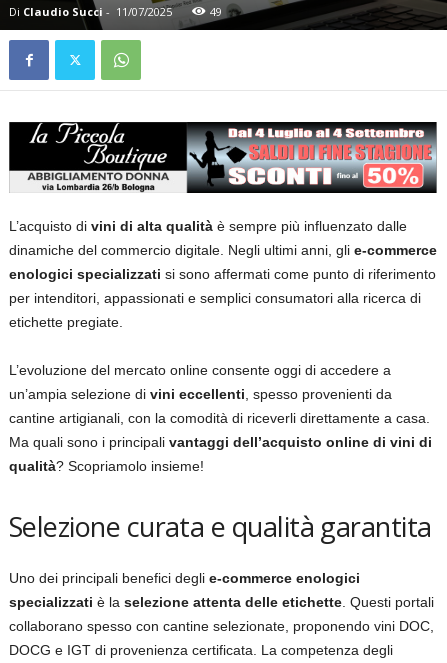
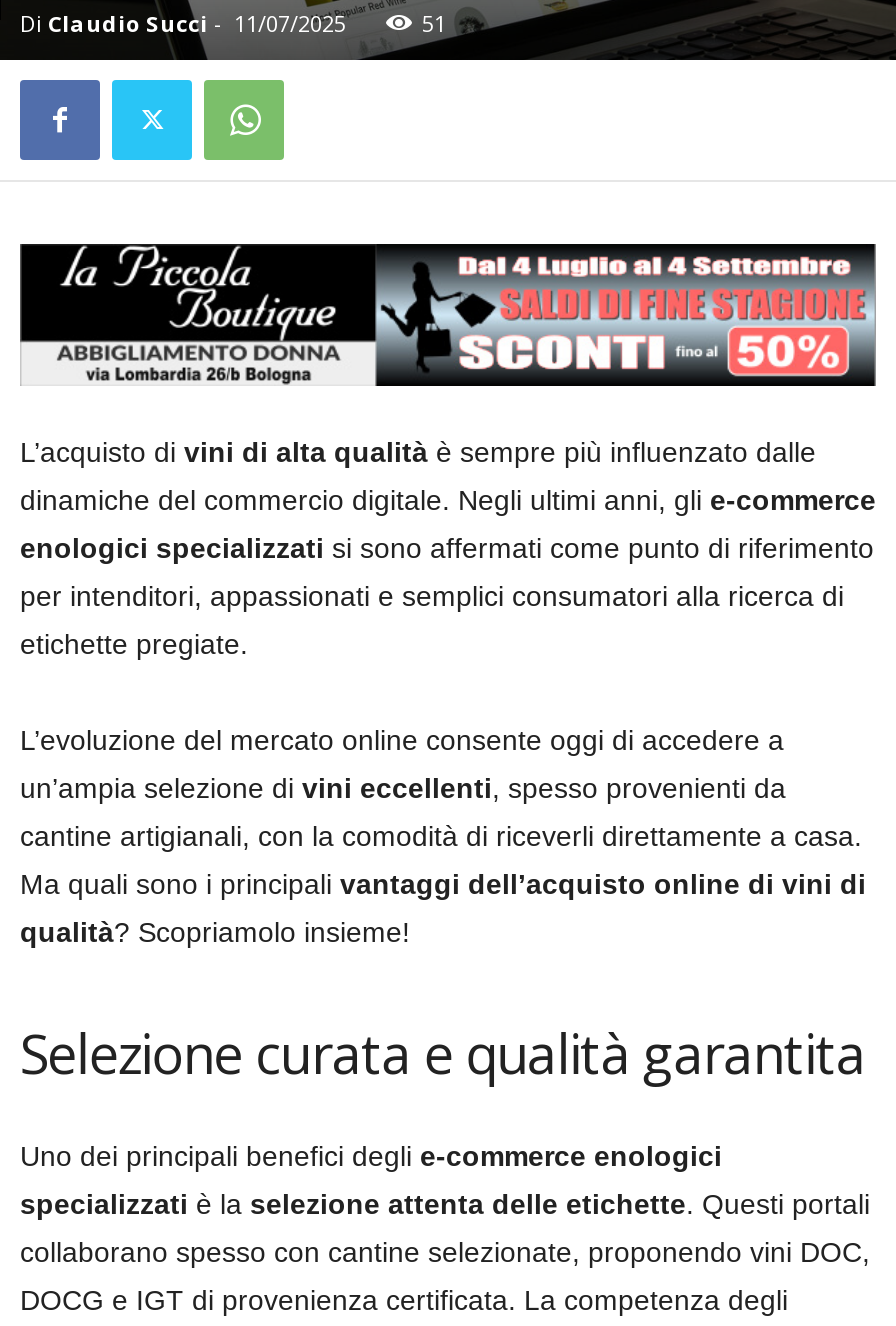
- 49
+ 51
